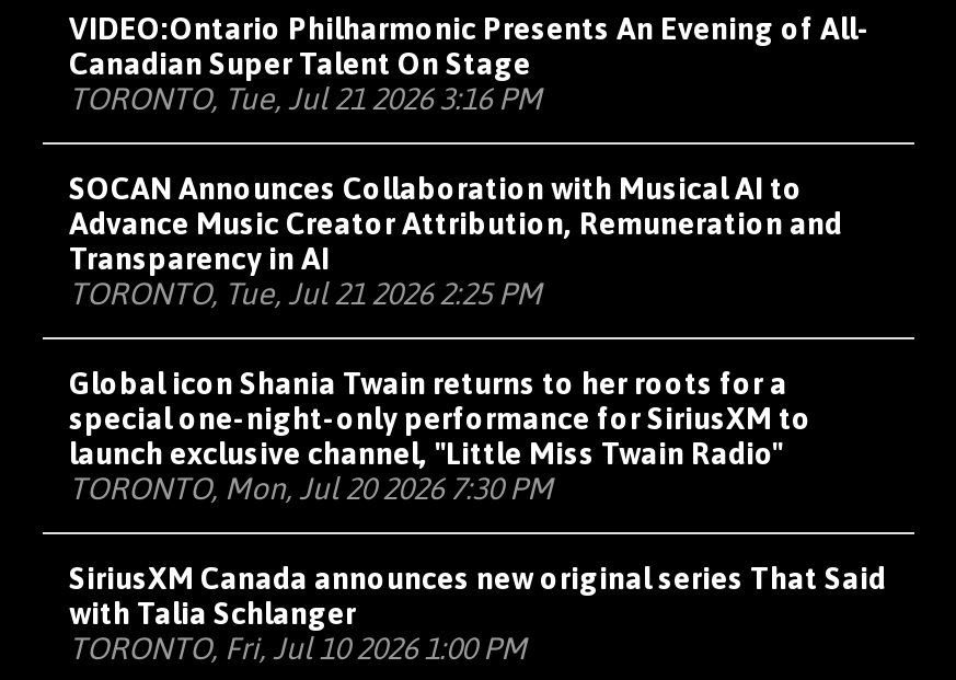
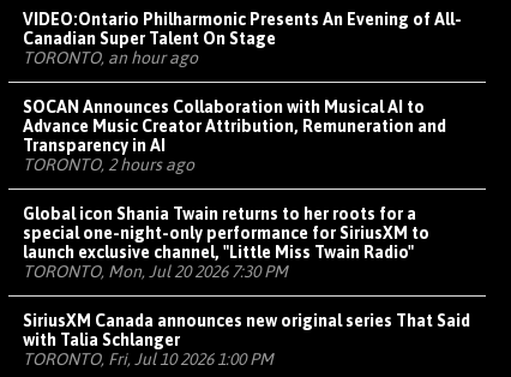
- TORONTO, Tue, Jul 21 2026 3:16 PM
+ TORONTO, an hour ago

- TORONTO, Tue, Jul 21 2026 2:25 PM
+ TORONTO, 2 hours ago
